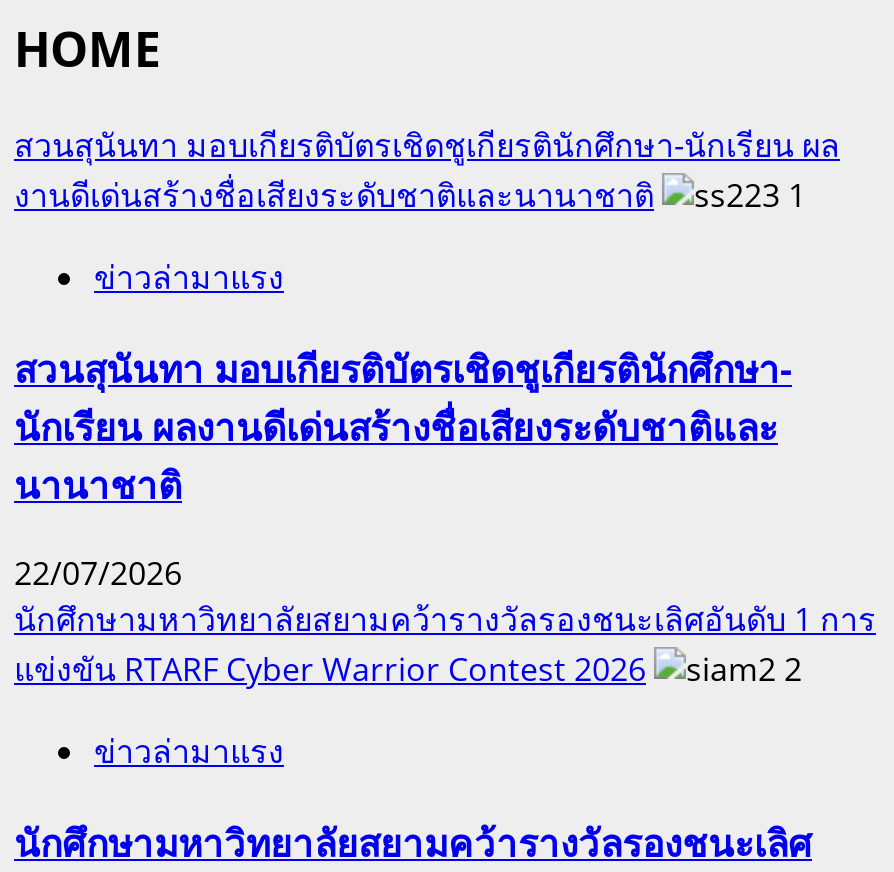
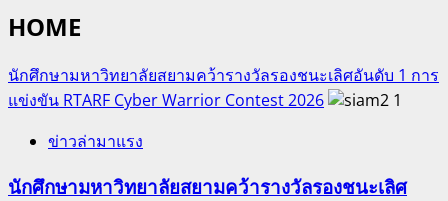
- สวนสุนันทา มอบเกียรติบัตรเชิดชูเกียรตินักศึกษา-นักเรียน ผล
- งานดีเด่นสร้างชื่อเสียงระดับชาติและนานาชาติ
- 1
- ข่าวล่ามาแรง
- สวนสุนันทา มอบเกียรติบัตรเชิดชูเกียรตินักศึกษา-
- นักเรียน ผลงานดีเด่นสร้างชื่อเสียงระดับชาติและ
- นานาชาติ
- 22/07/2026

- 2
+ 1
